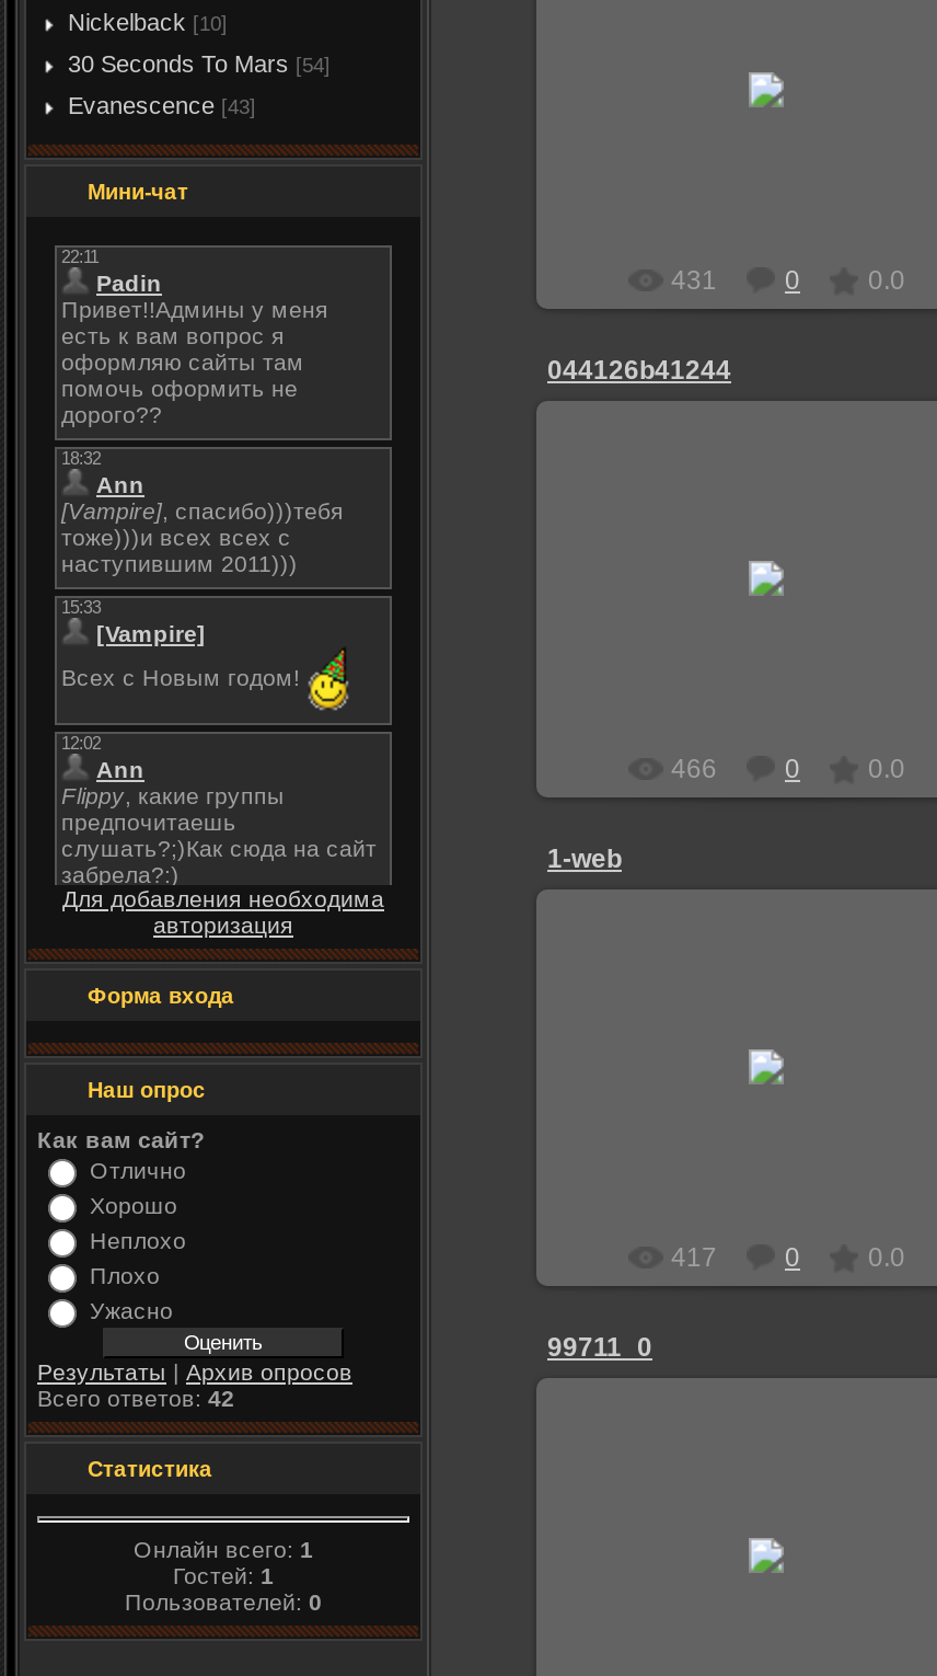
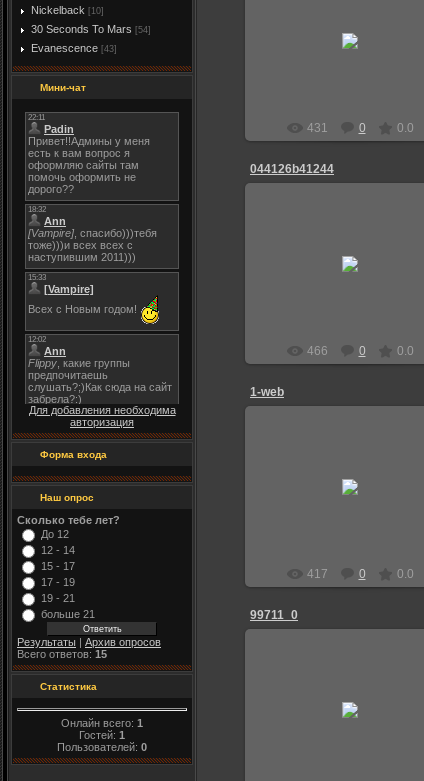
- Как вам сайт?
- Отлично
- Хорошо
- Неплохо
- Плохо
- Ужасно
+ Сколько тебе лет?
+ До 12
+ 12 - 14
+ 15 - 17
+ 17 - 19
+ 19 - 21
+ больше 21

- Всего ответов:42
+ Всего ответов:15
